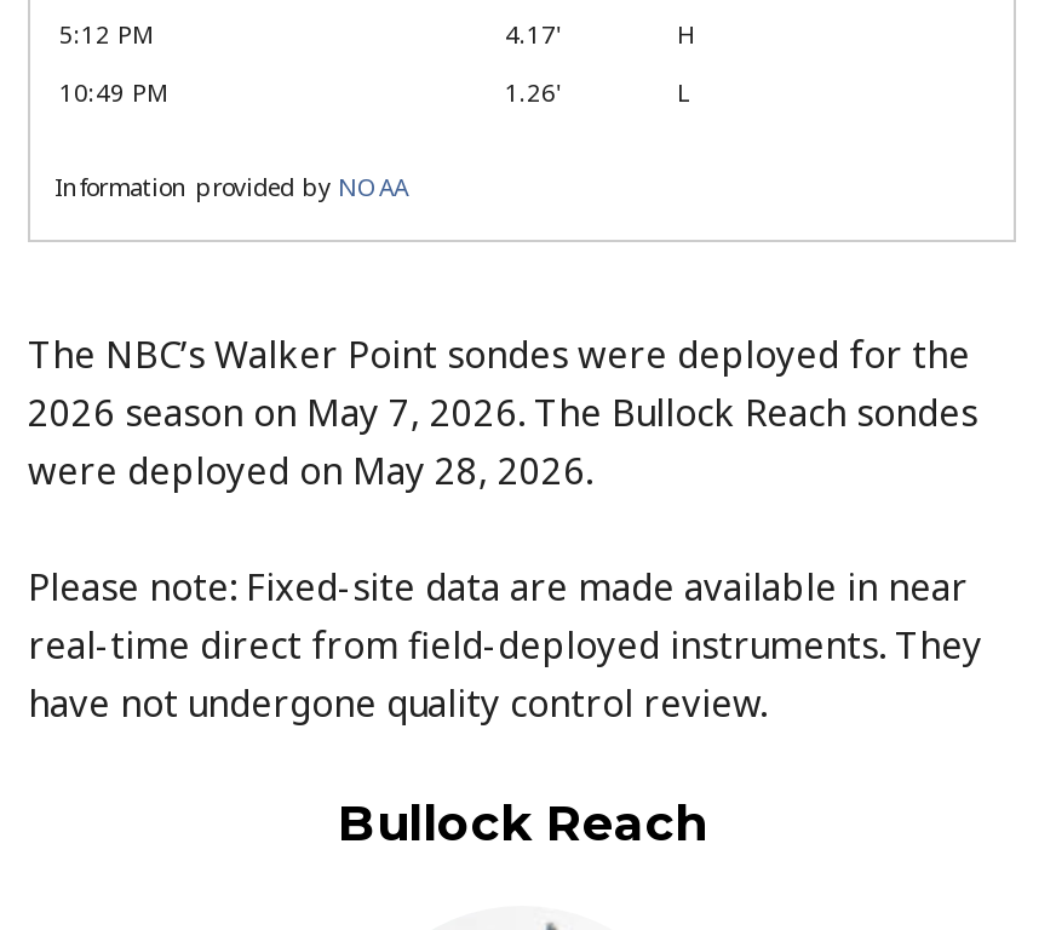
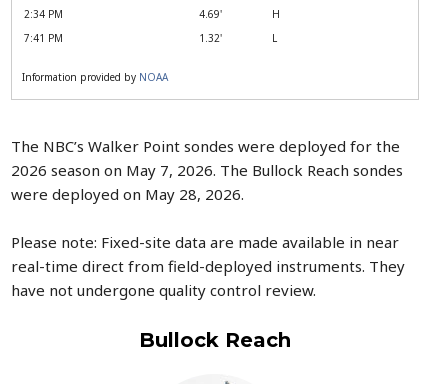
- 5:12 PM
+ 2:34 PM

- 4.17'
+ 4.69'

- 10:49 PM
+ 7:41 PM

- 1.26'
+ 1.32'
